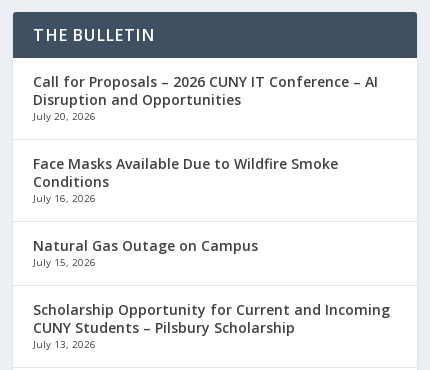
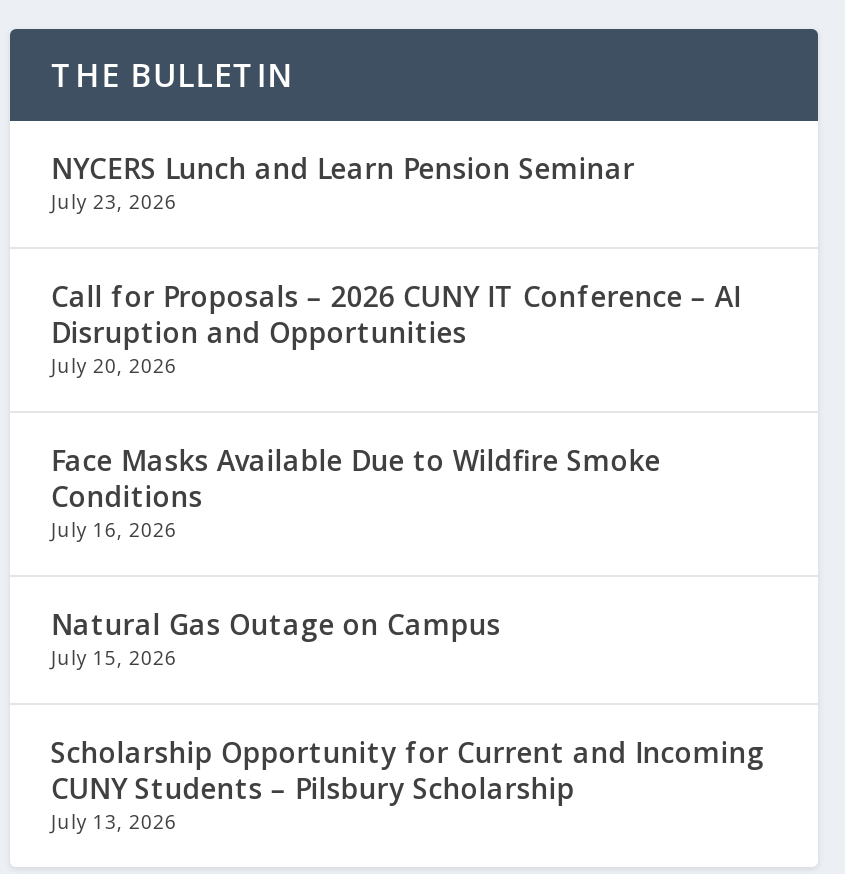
+ NYCERS Lunch and Learn Pension Seminar
+ July 23, 2026
